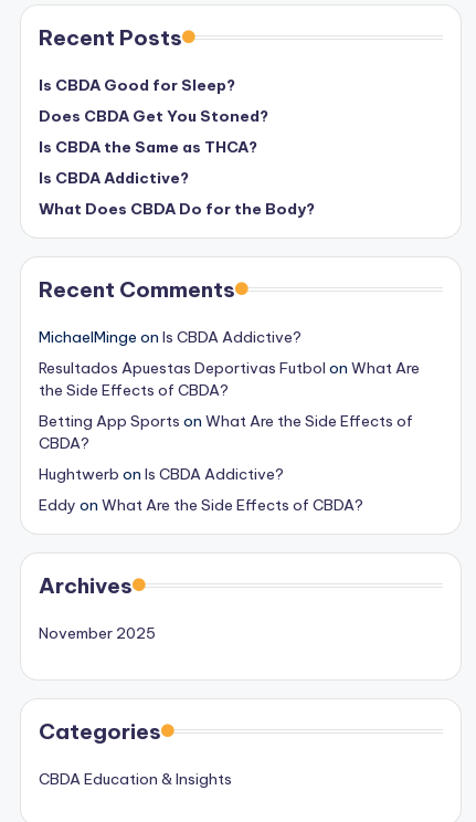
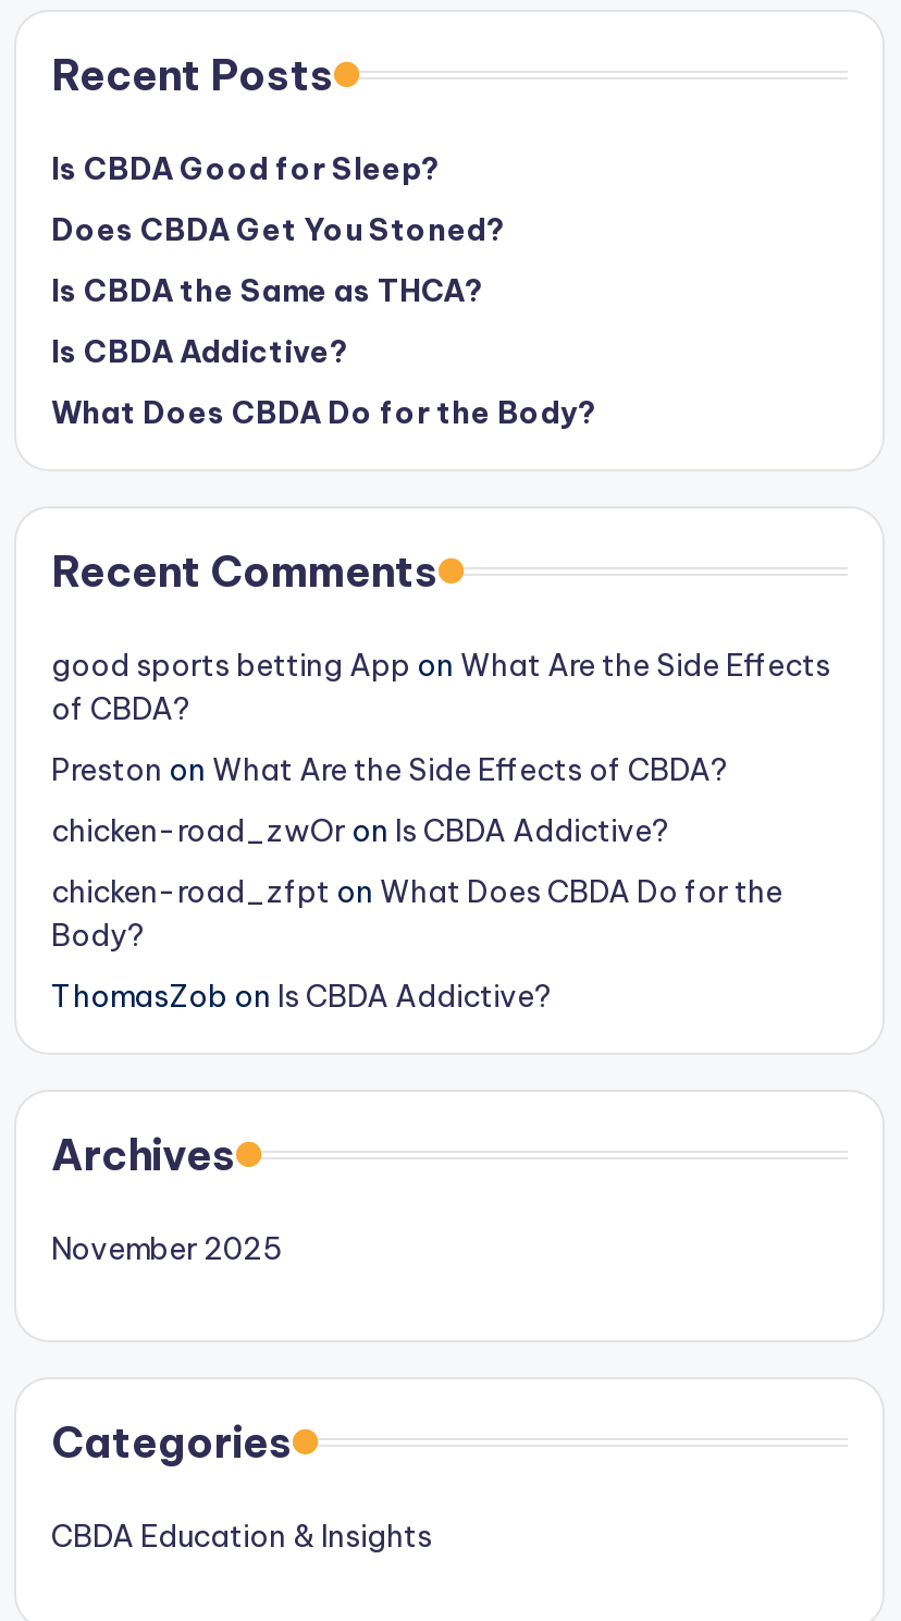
- MichaelMinge on Is CBDA Addictive?
+ good sports betting App on What Are the Side Effects
+ of CBDA?

- Resultados Apuestas Deportivas Futbol on What Are
- the Side Effects of CBDA?
+ Preston on What Are the Side Effects of CBDA?

- Betting App Sports on What Are the Side Effects of
- CBDA?
+ chicken-road_zwOr on Is CBDA Addictive?

- Hughtwerb on Is CBDA Addictive?
+ chicken-road_zfpt on What Does CBDA Do for the
+ Body?

- Eddy on What Are the Side Effects of CBDA?
+ ThomasZob on Is CBDA Addictive?
